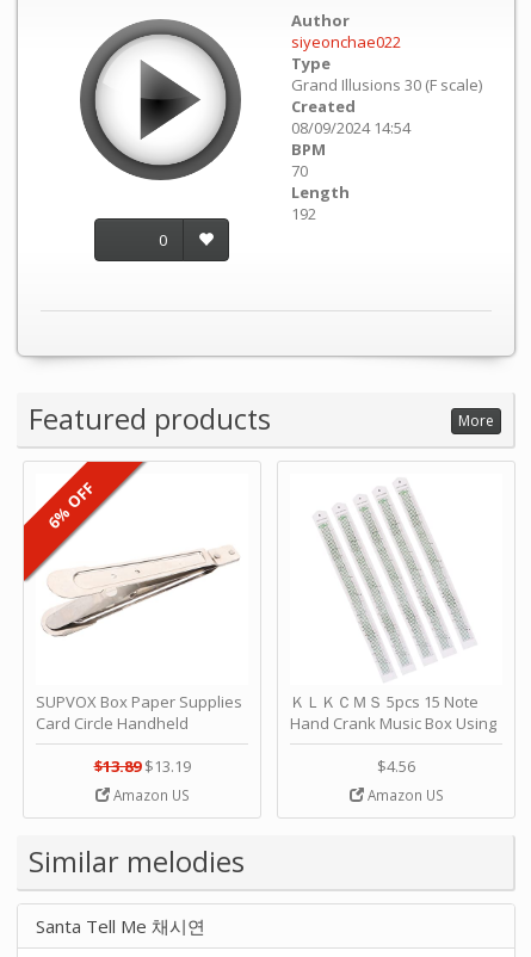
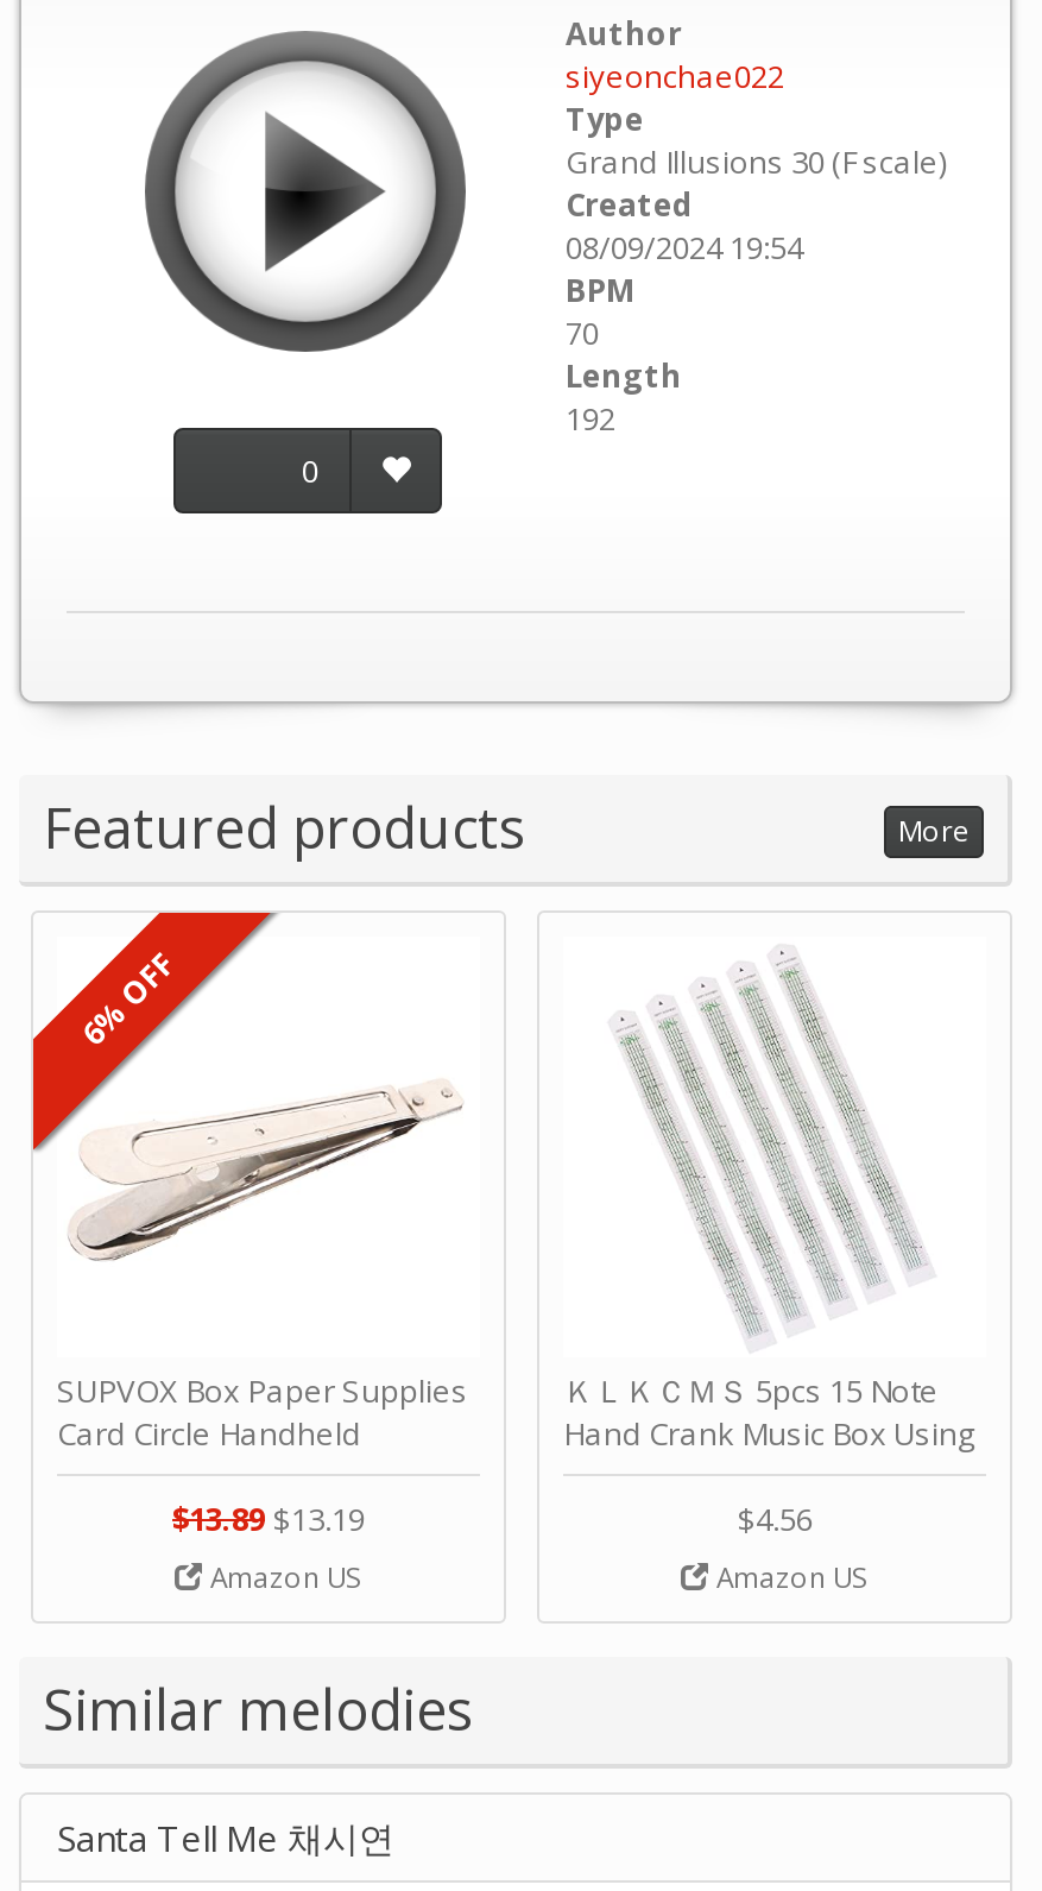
- 08/09/2024 14:54
+ 08/09/2024 19:54
